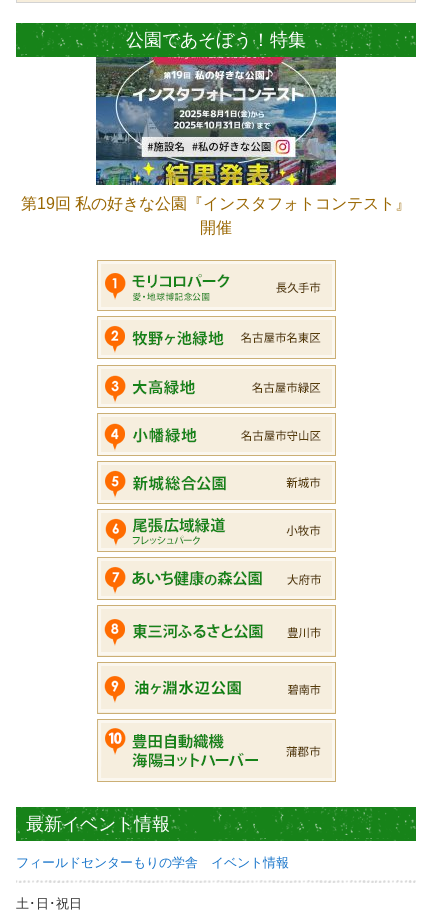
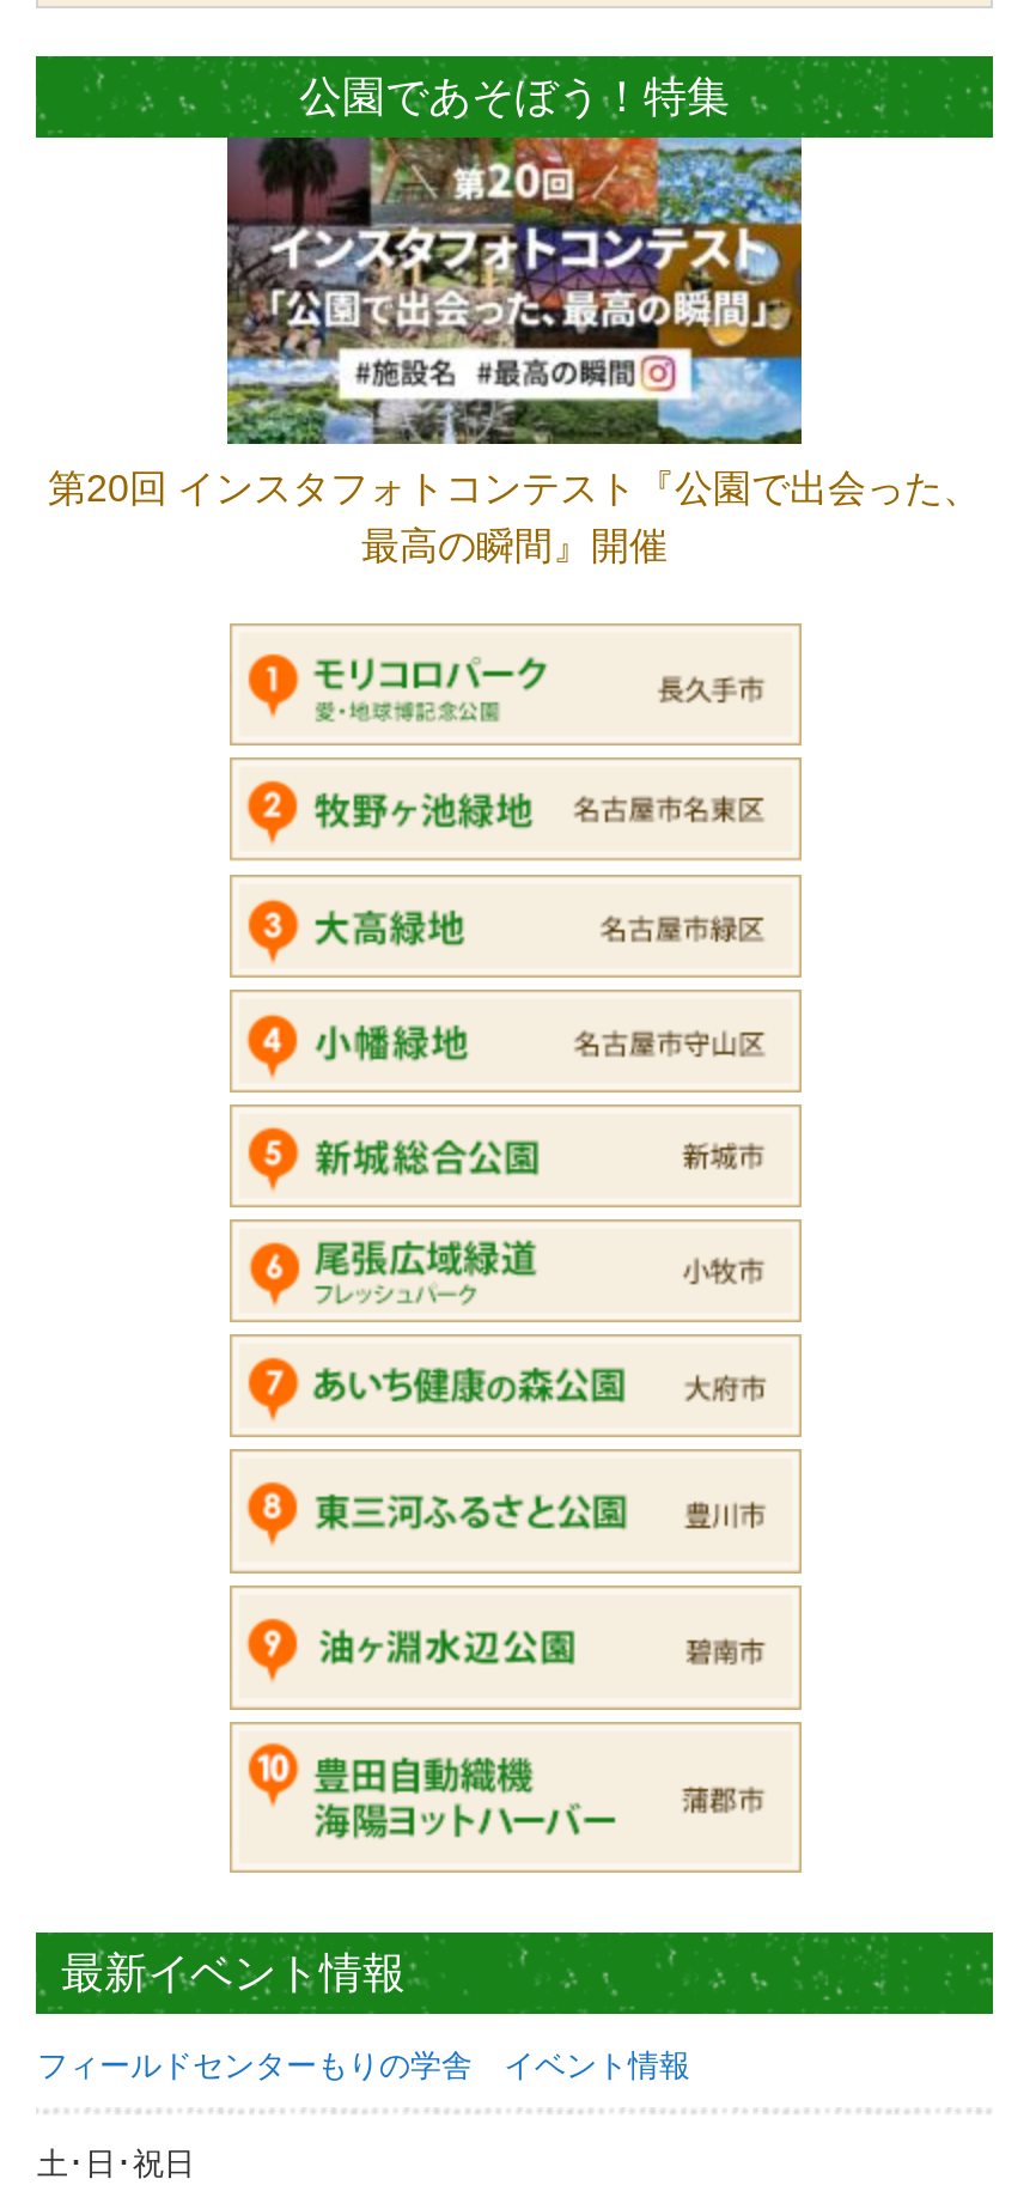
- [image]
- 第19回 私の好きな公園『インスタフォトコンテスト』
- 開催
+ [image]
+ 第20回 インスタフォトコンテスト『公園で出会った、
+ 最高の瞬間』開催
